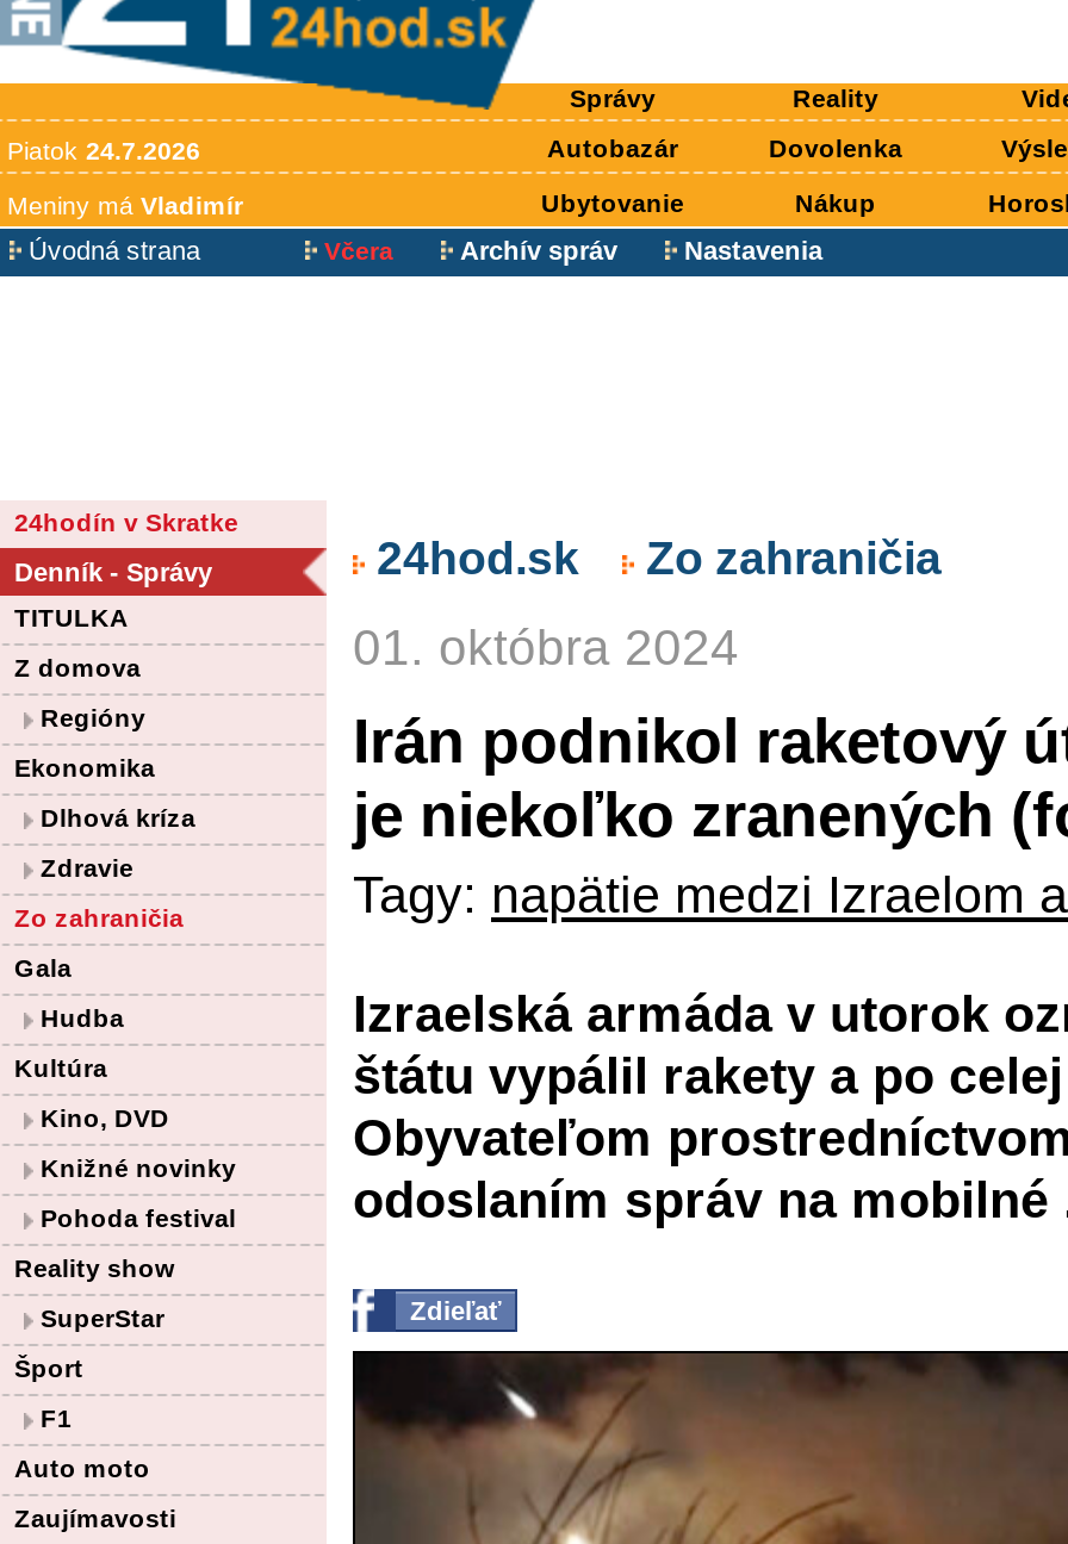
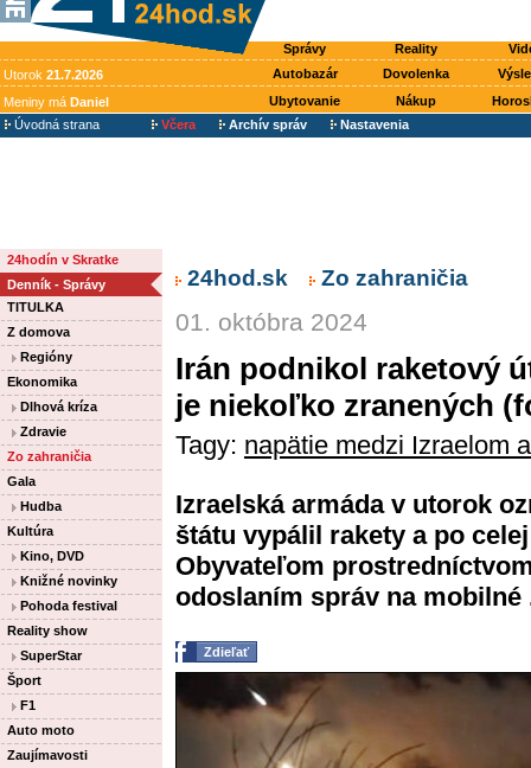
- Piatok 24.7.2026
+ Utorok 21.7.2026

- Meniny má Vladimír
+ Meniny má Daniel
